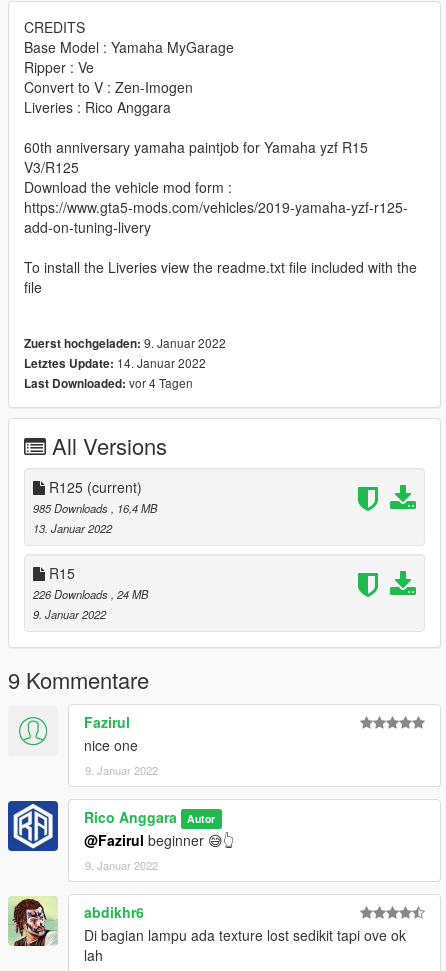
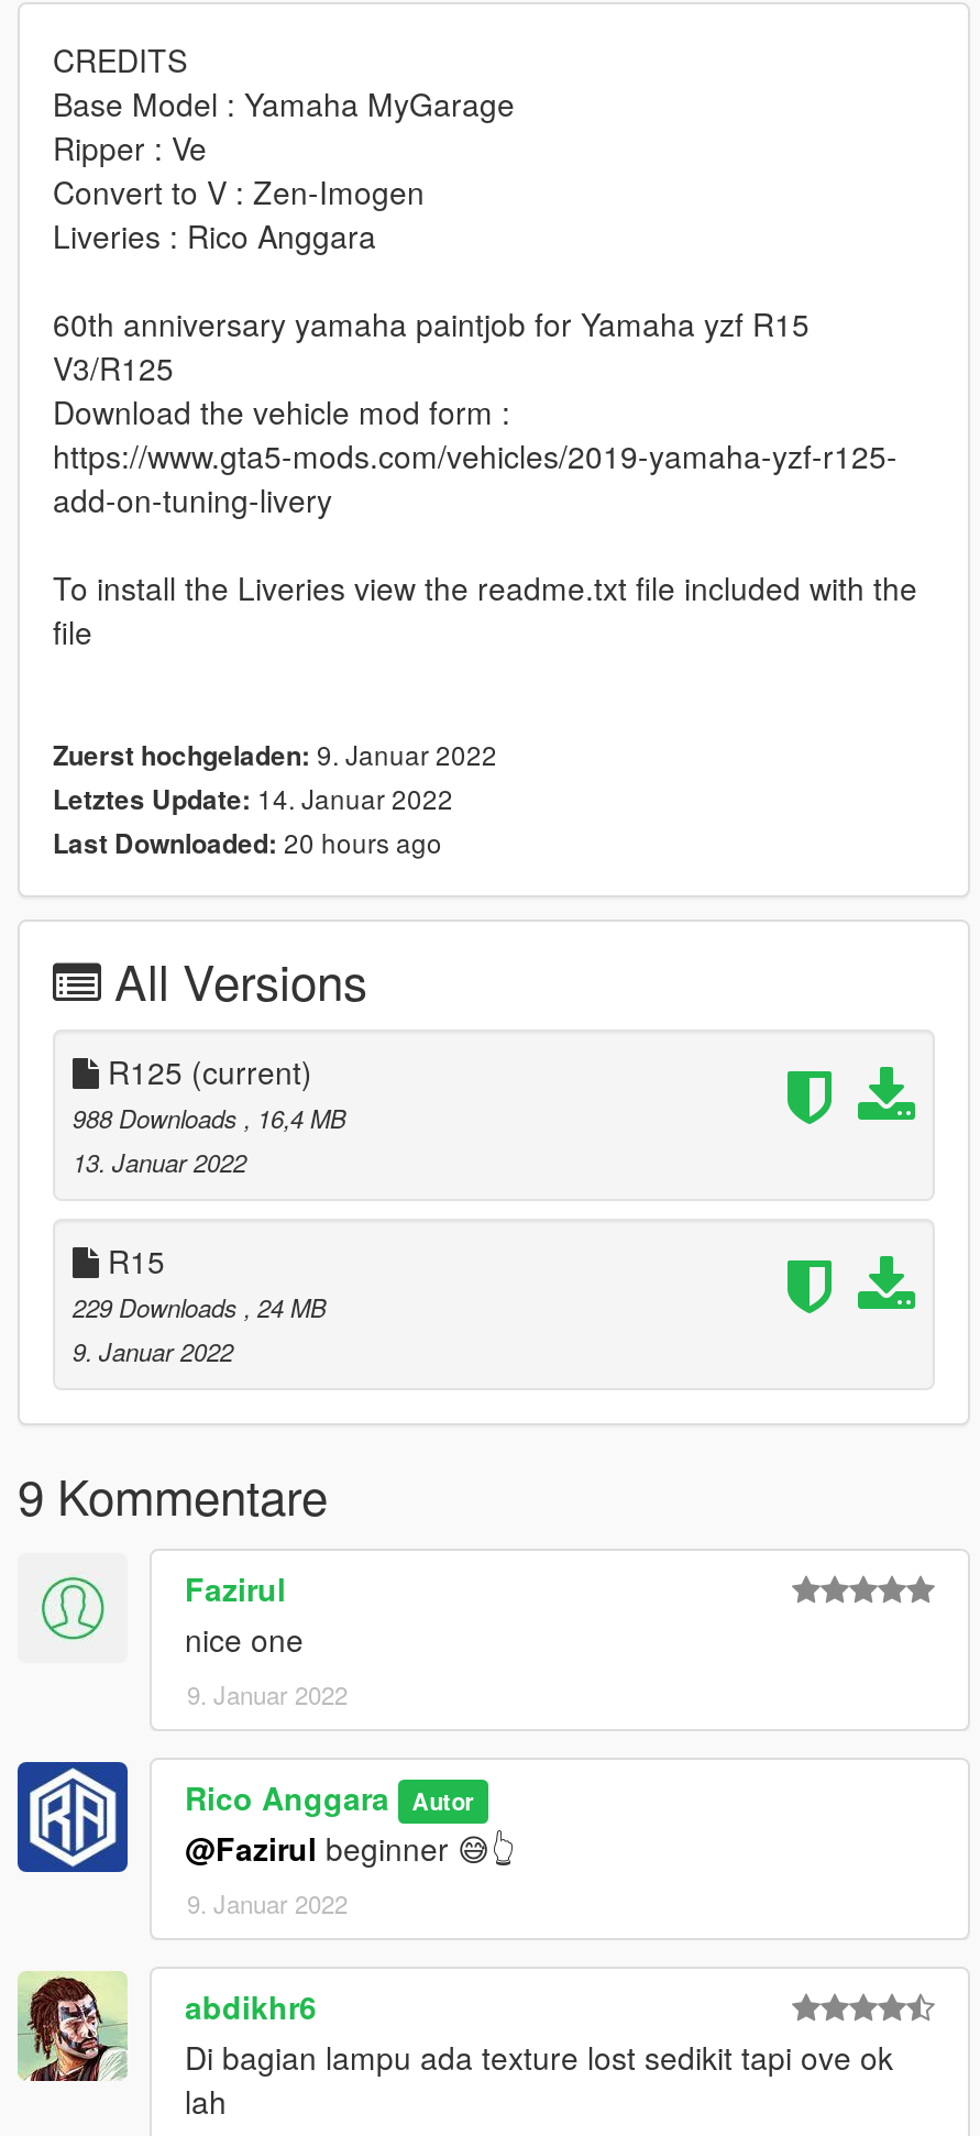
- Last Downloaded: vor 4 Tagen
+ Last Downloaded: 20 hours ago

- 985 Downloads, 16,4 MB
+ 988 Downloads, 16,4 MB

- 226 Downloads, 24 MB
+ 229 Downloads, 24 MB
